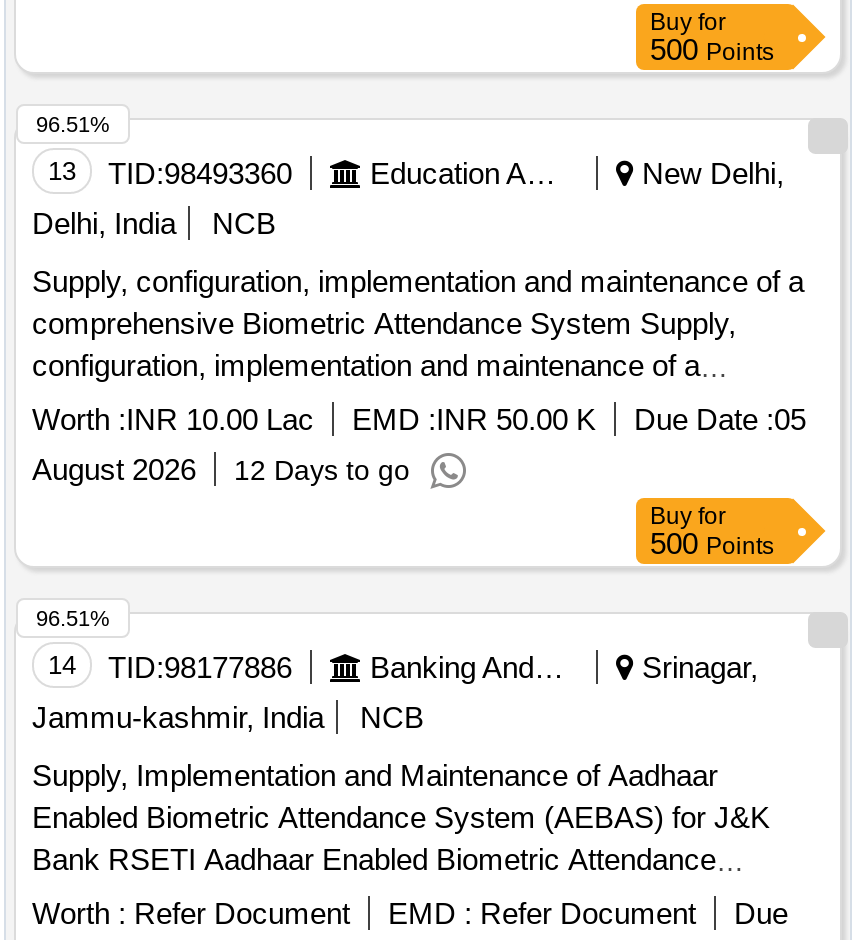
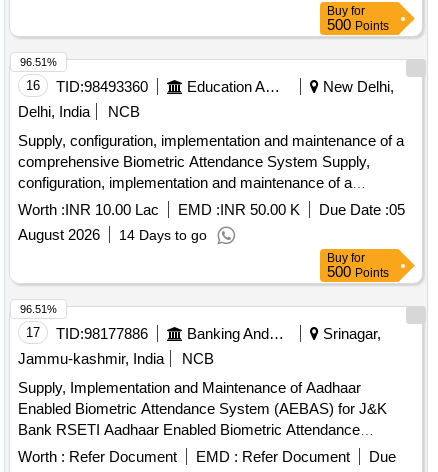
- 13 TID:98493360
+ 16 TID:98493360

- August 2026 12 Days to go
+ August 2026 14 Days to go

- 14 TID:98177886
+ 17 TID:98177886
